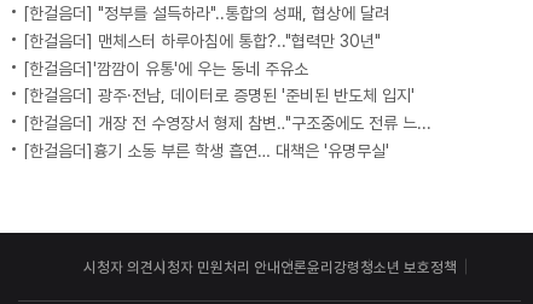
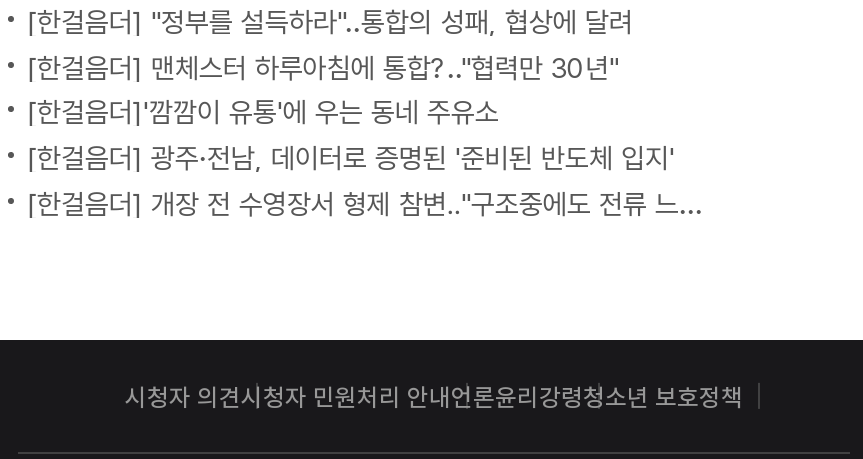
- [한걸음더]흉기 소동 부른 학생 흡연… 대책은 '유명무실'
